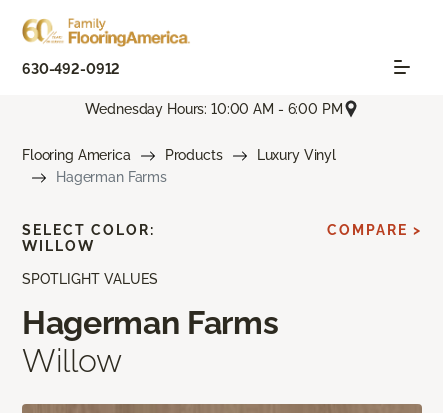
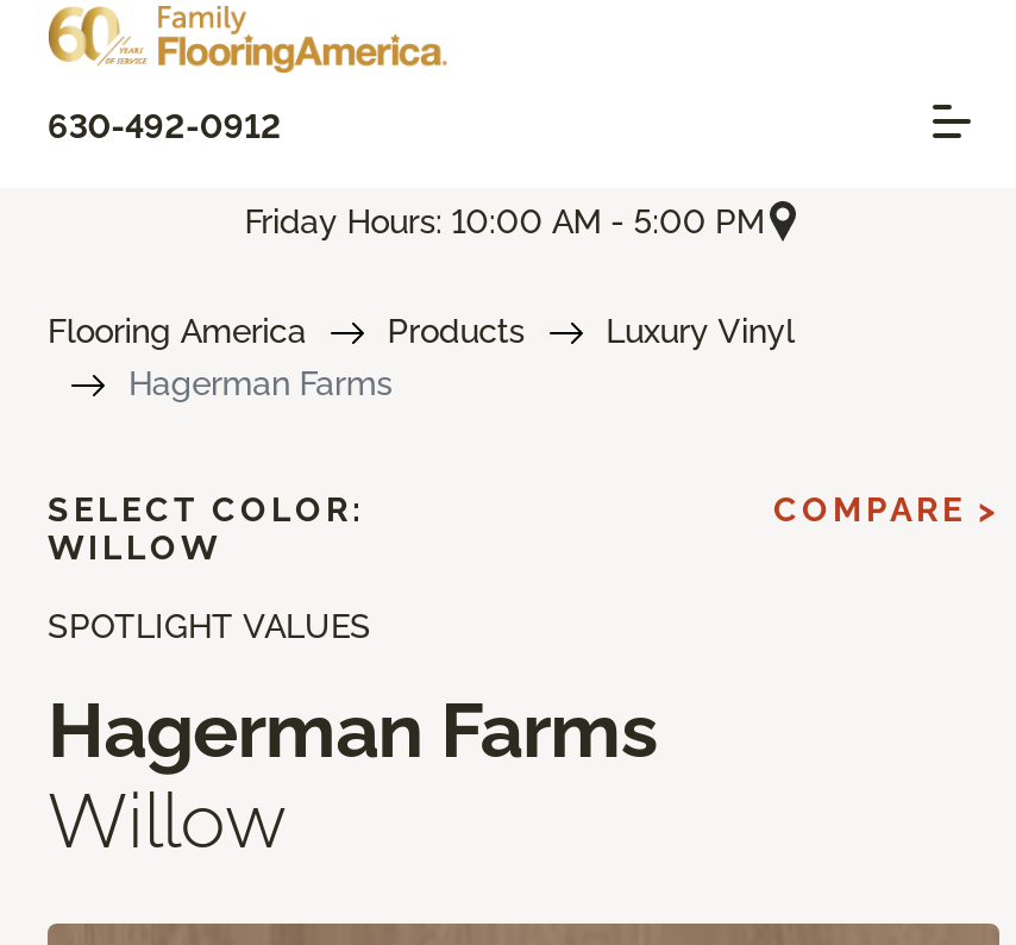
- Wednesday Hours: 10:00 AM - 6:00 PM
+ Friday Hours: 10:00 AM - 5:00 PM
